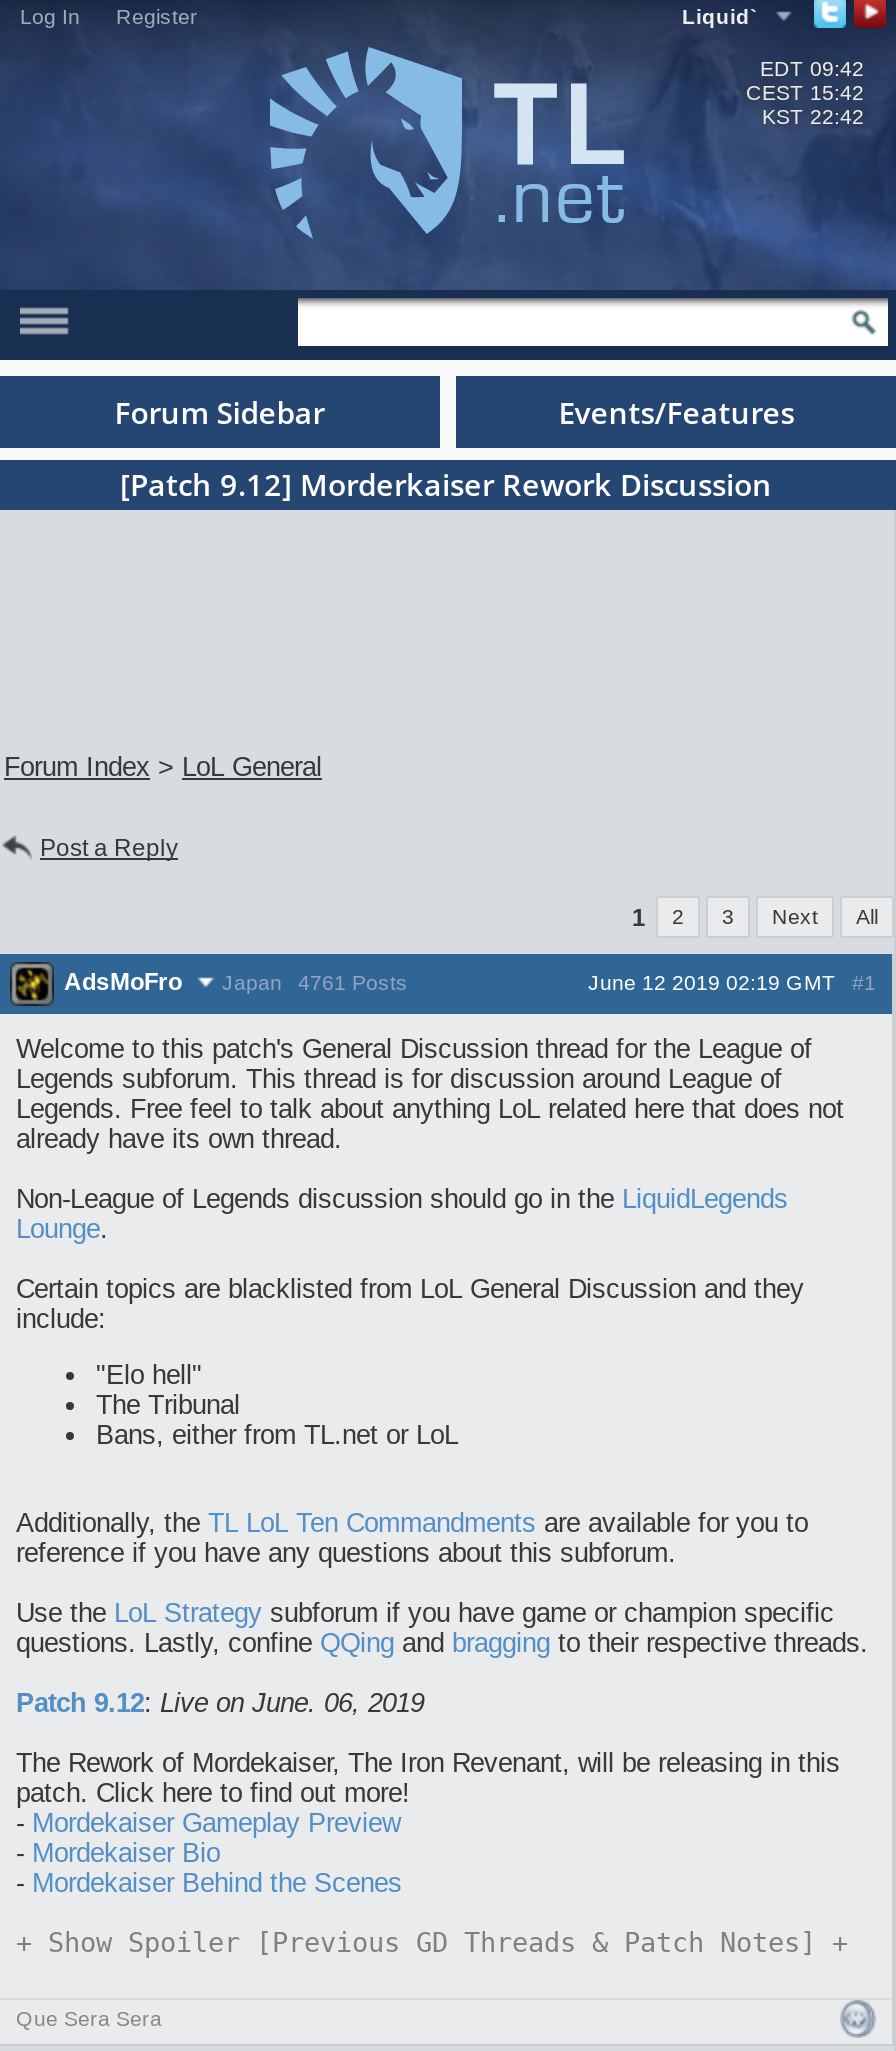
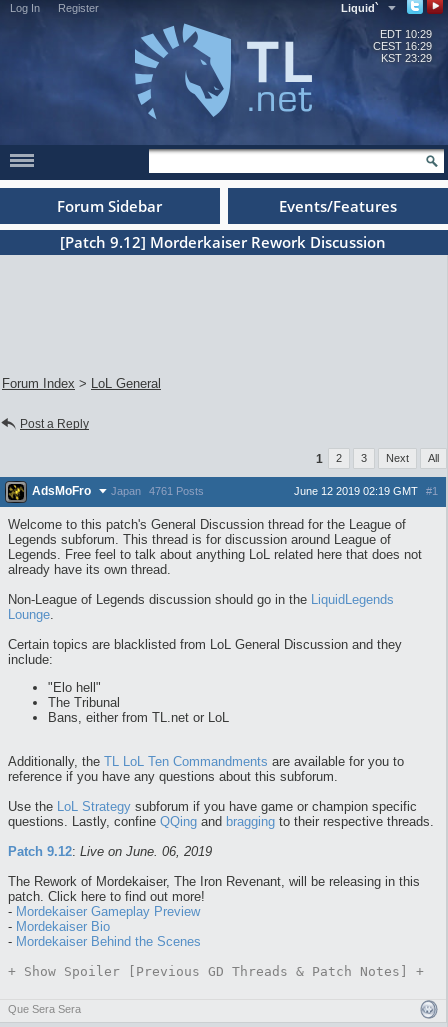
- EDT 09:42
+ EDT 10:29

- CEST 15:42
+ CEST 16:29

- KST 22:42
+ KST 23:29
